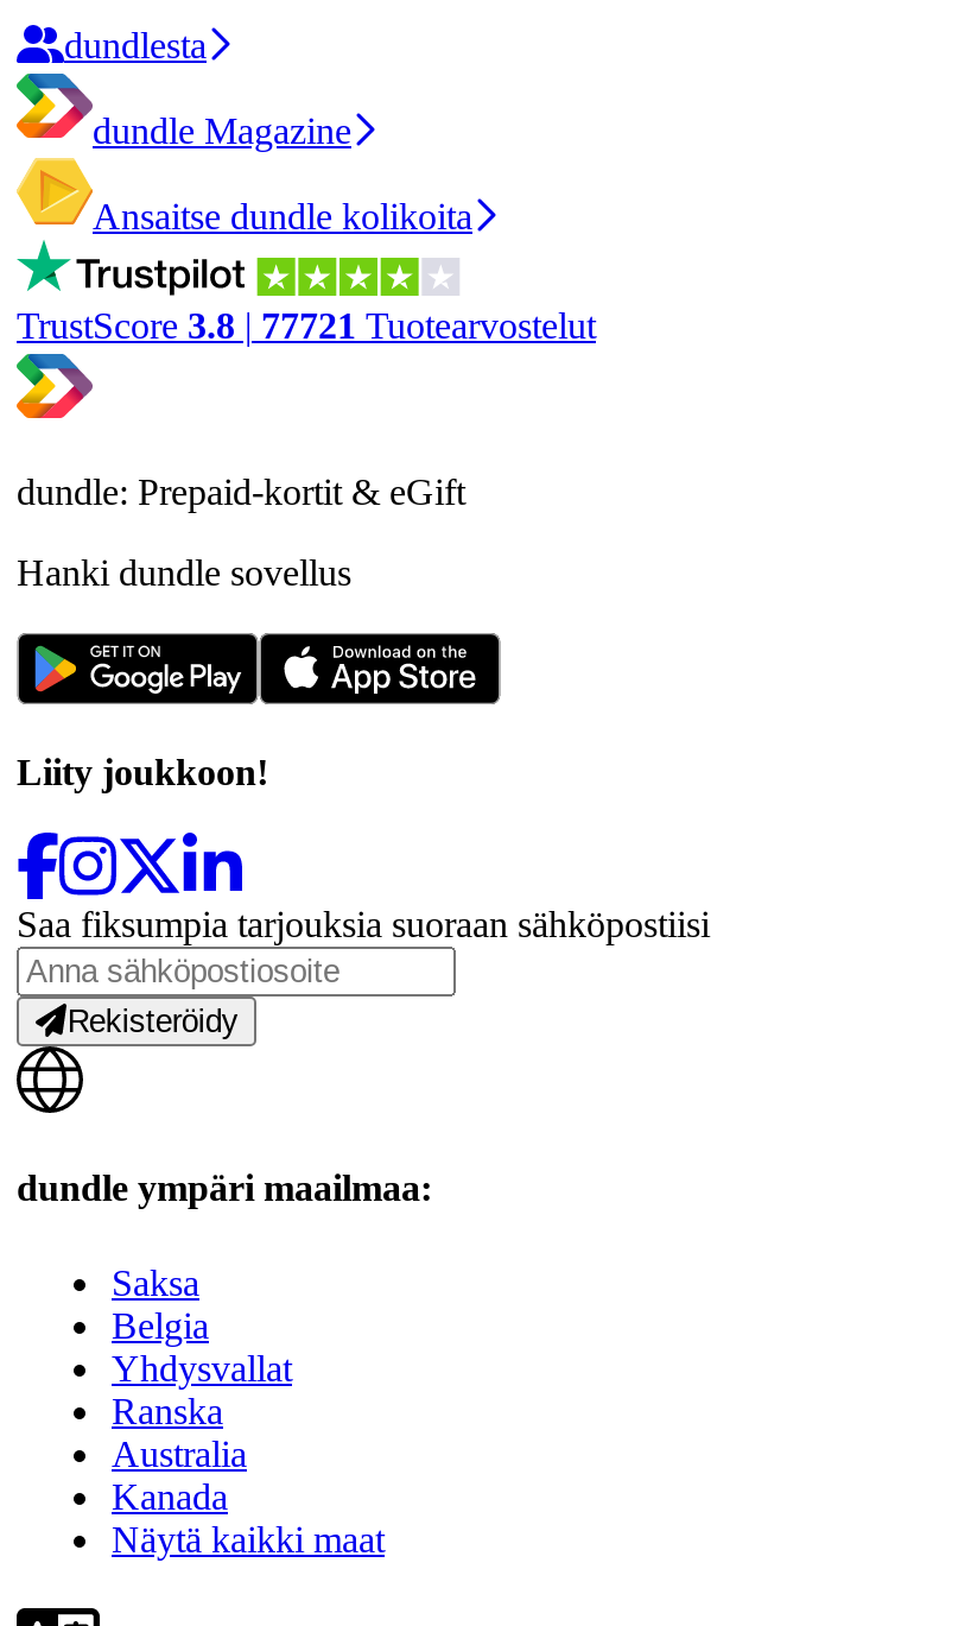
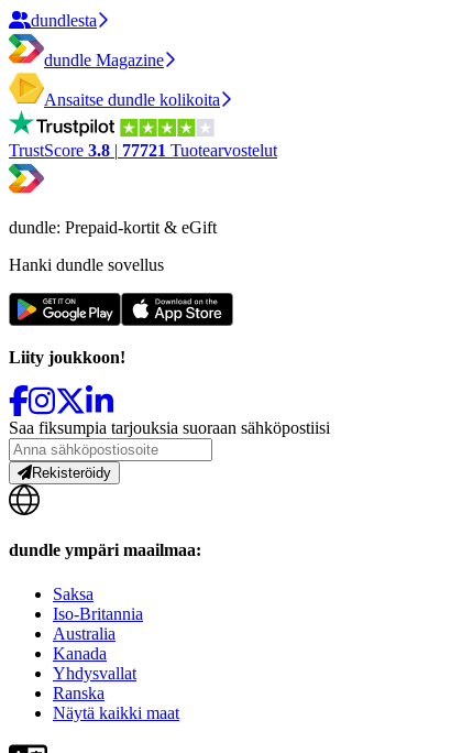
- Belgia
+ Iso-Britannia

moved down: Yhdysvallat | Ranska

moved up: Australia | Kanada
